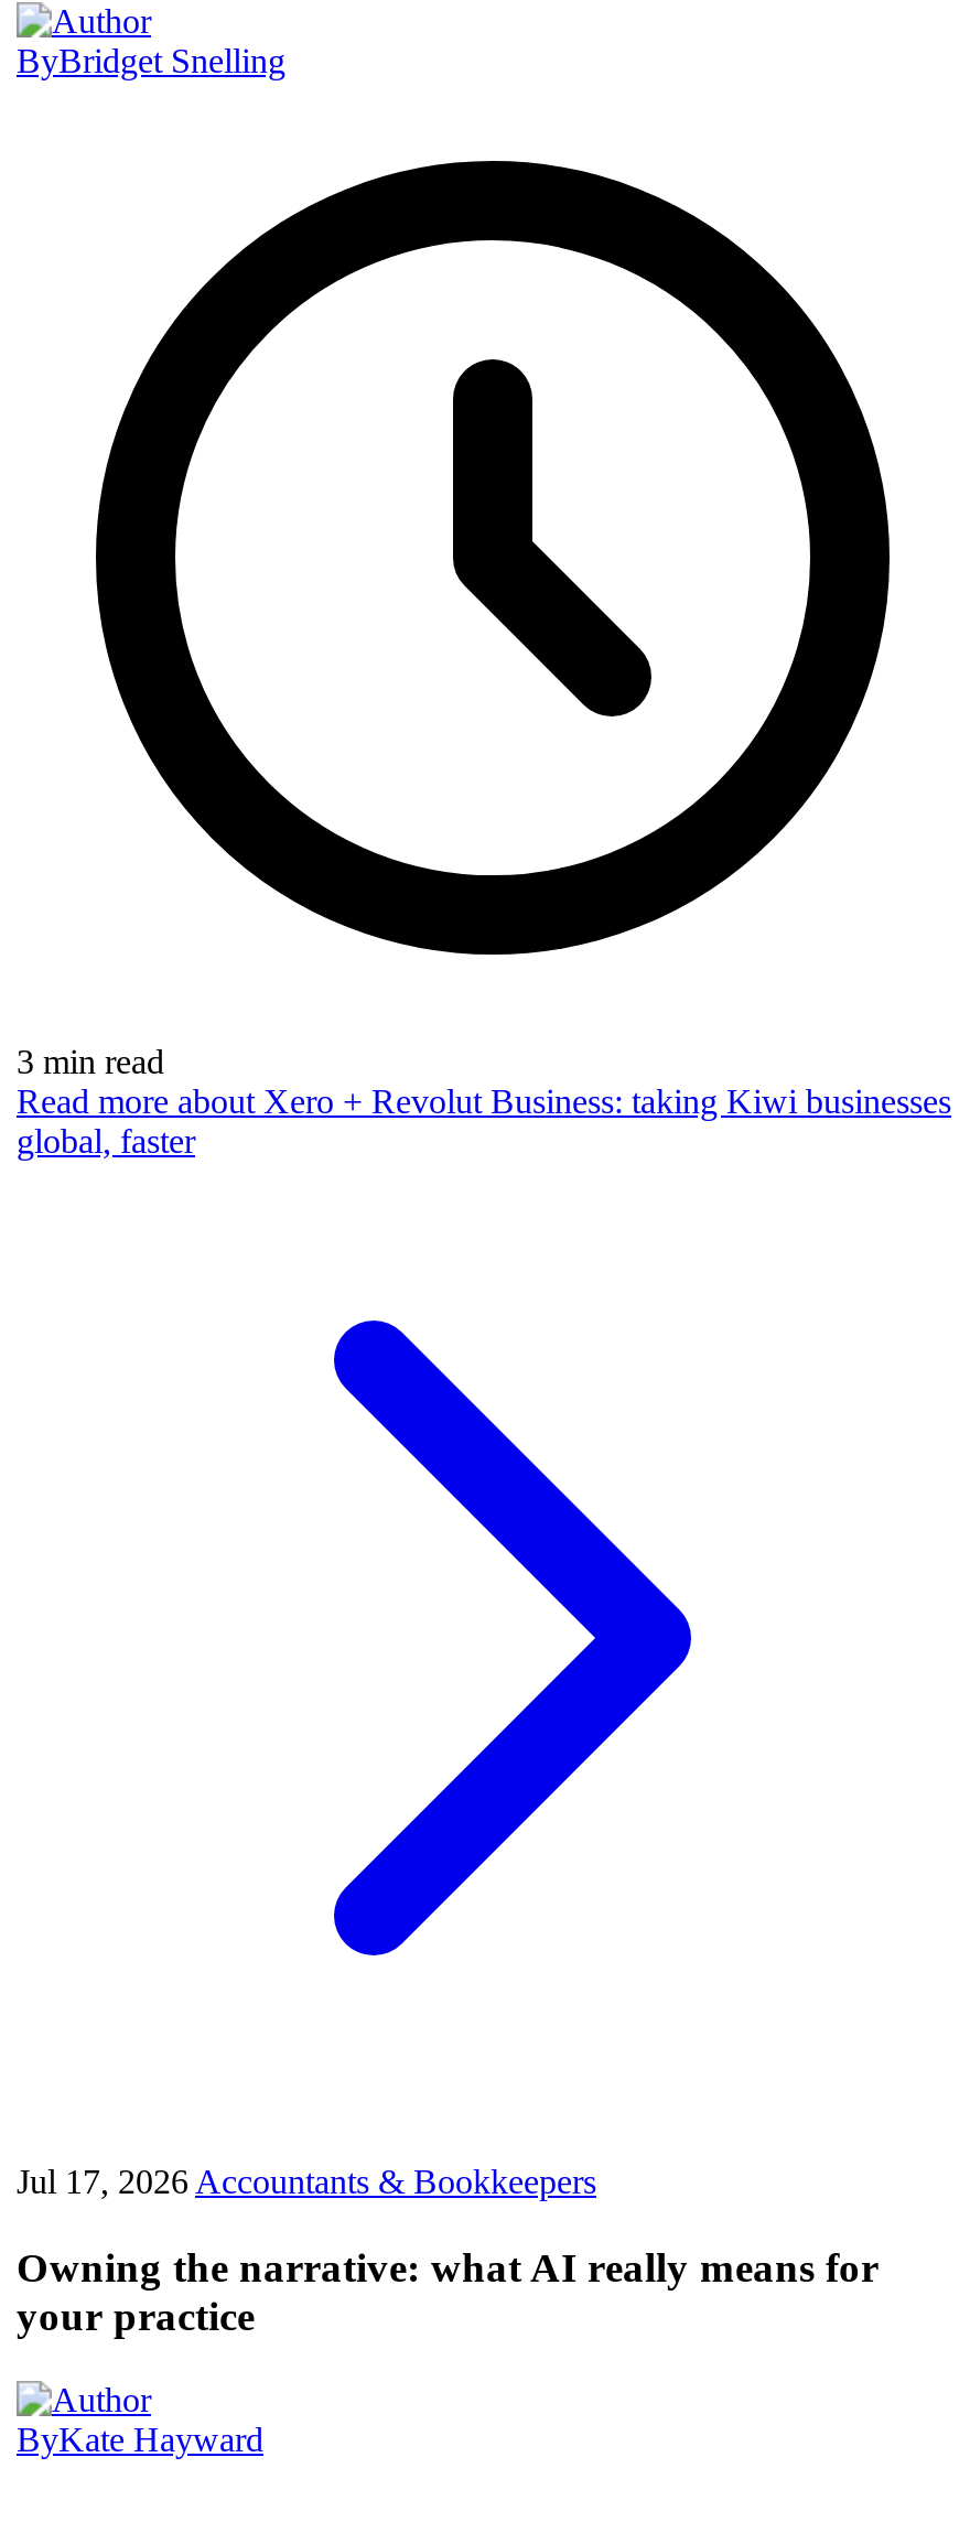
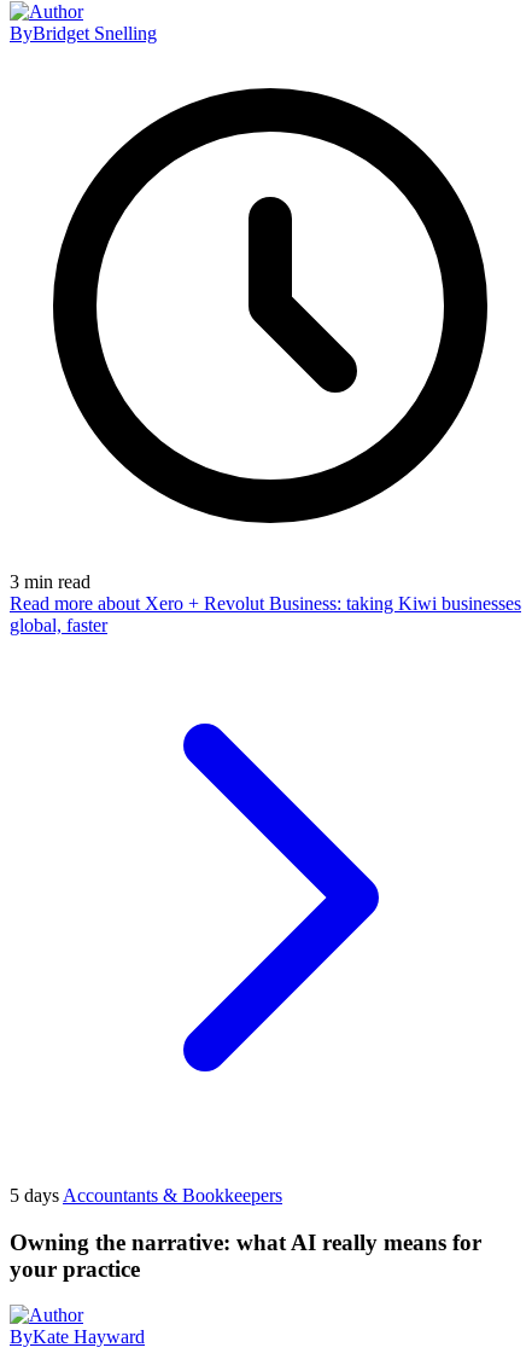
- Jul 17, 2026 Accountants & Bookkeepers
+ 5 days Accountants & Bookkeepers
